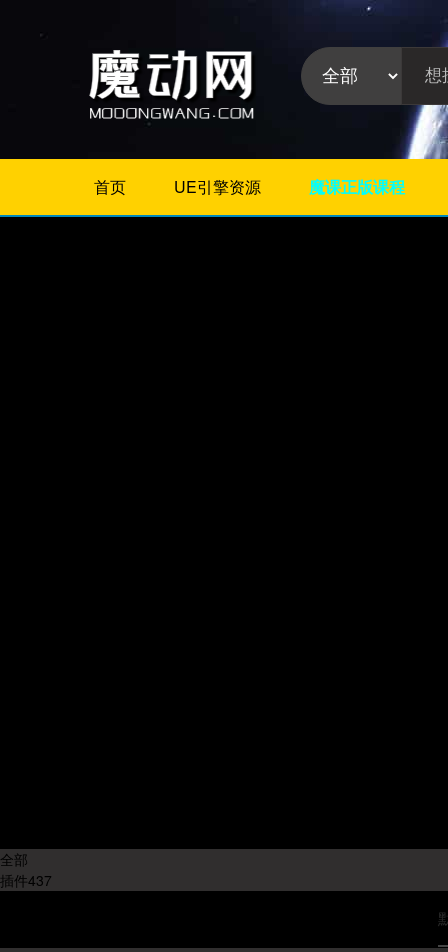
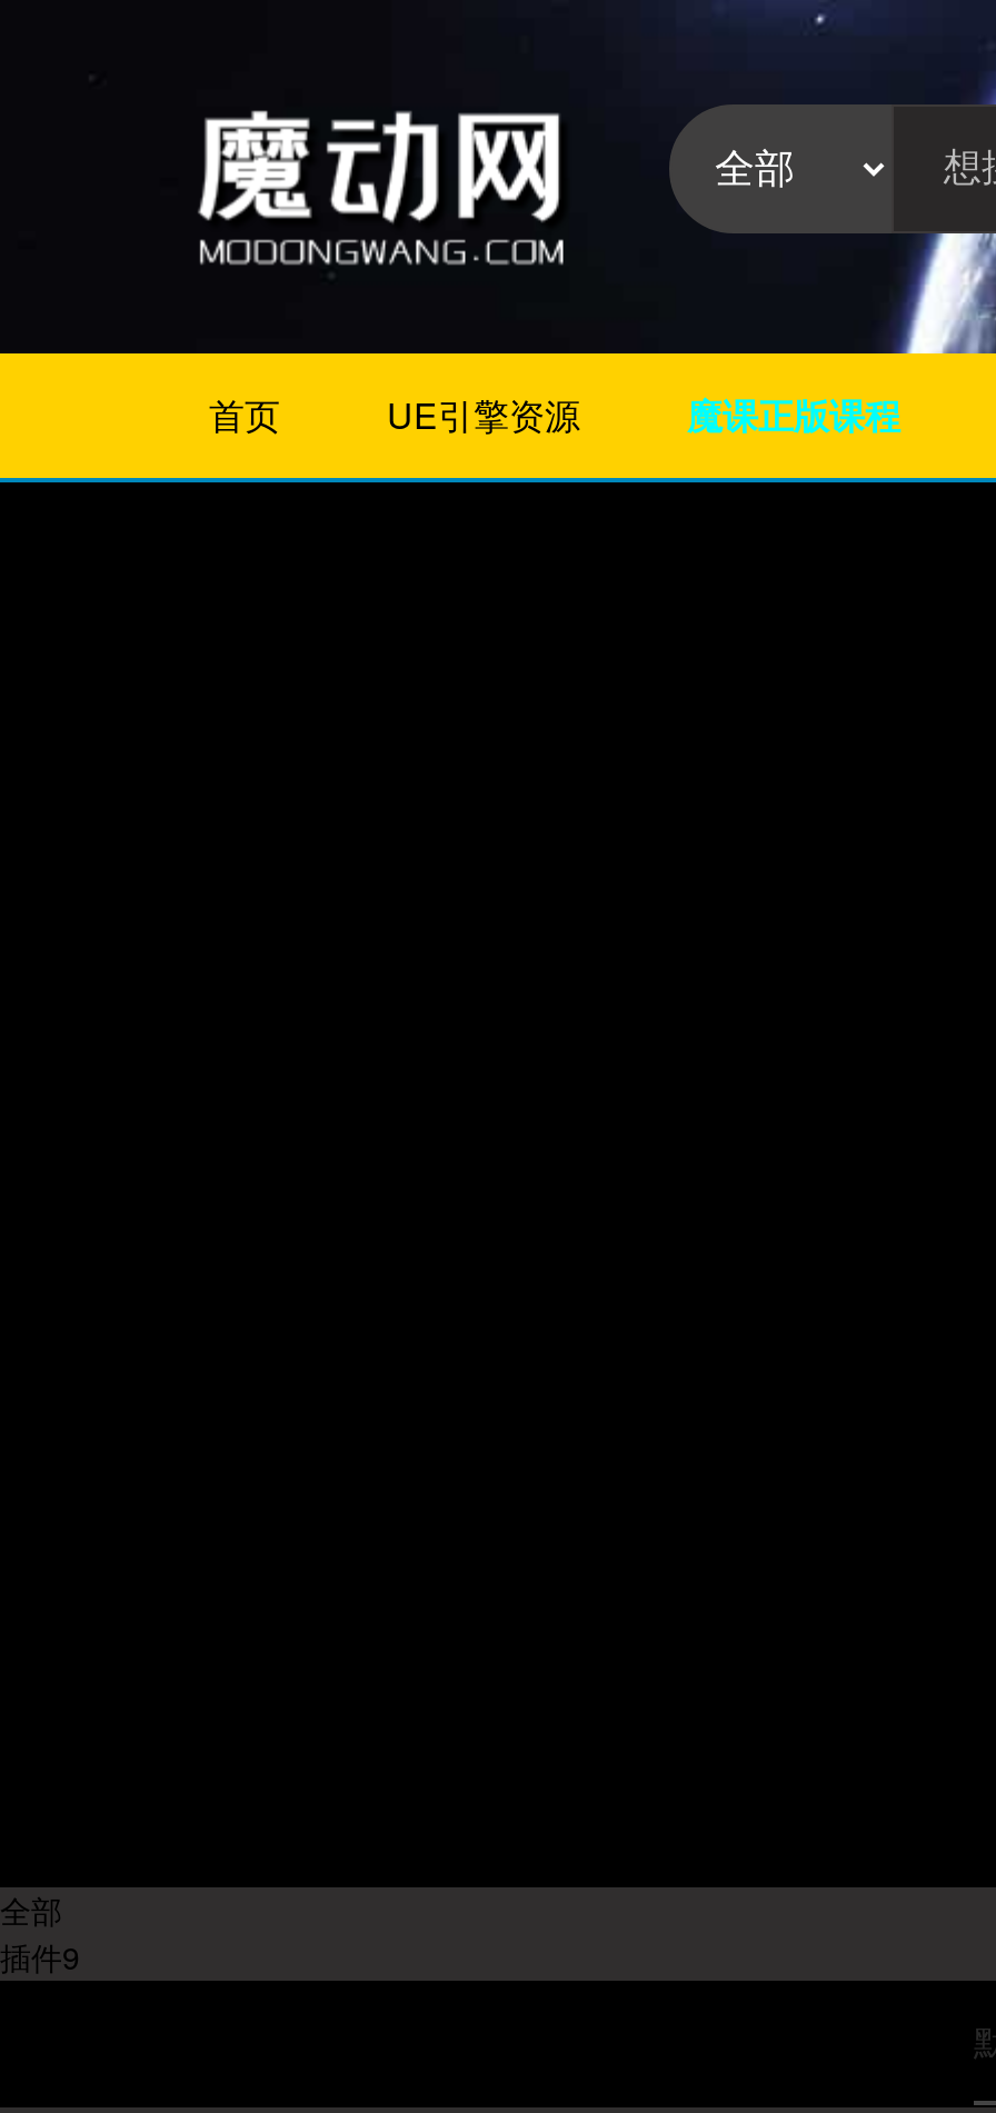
- 插件437
+ 插件9
